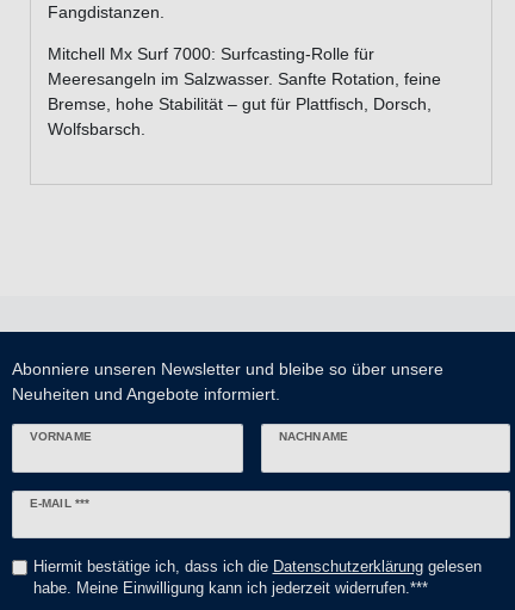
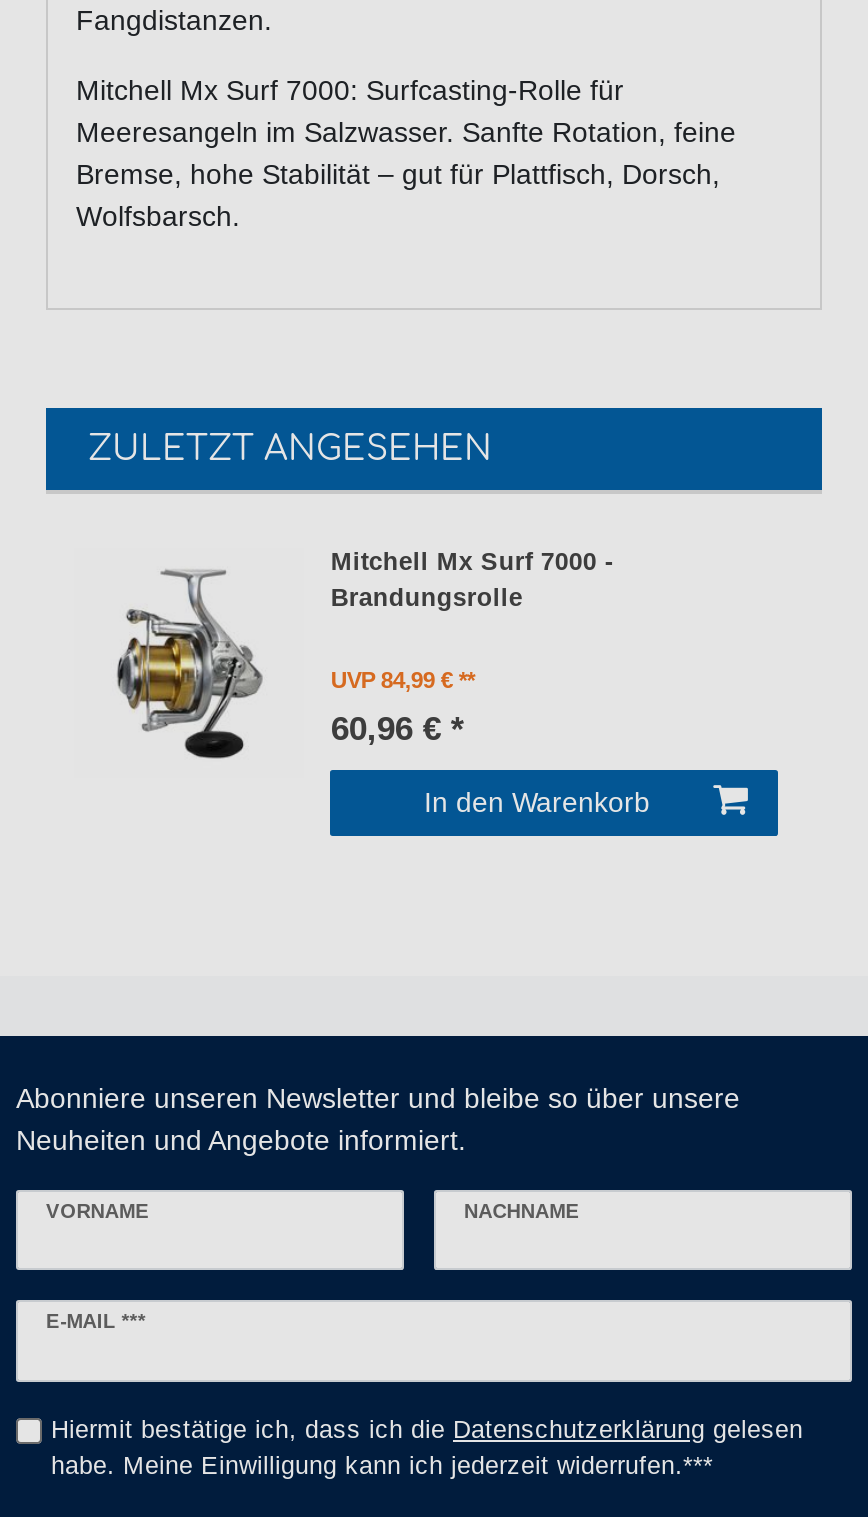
+ [image]
+ ZULETZT ANGESEHEN
+ Mitchell Mx Surf 7000 -
+ Brandungsrolle
+ UVP 84,99 €
+ 60,96 € *
+ In den Warenkorb
